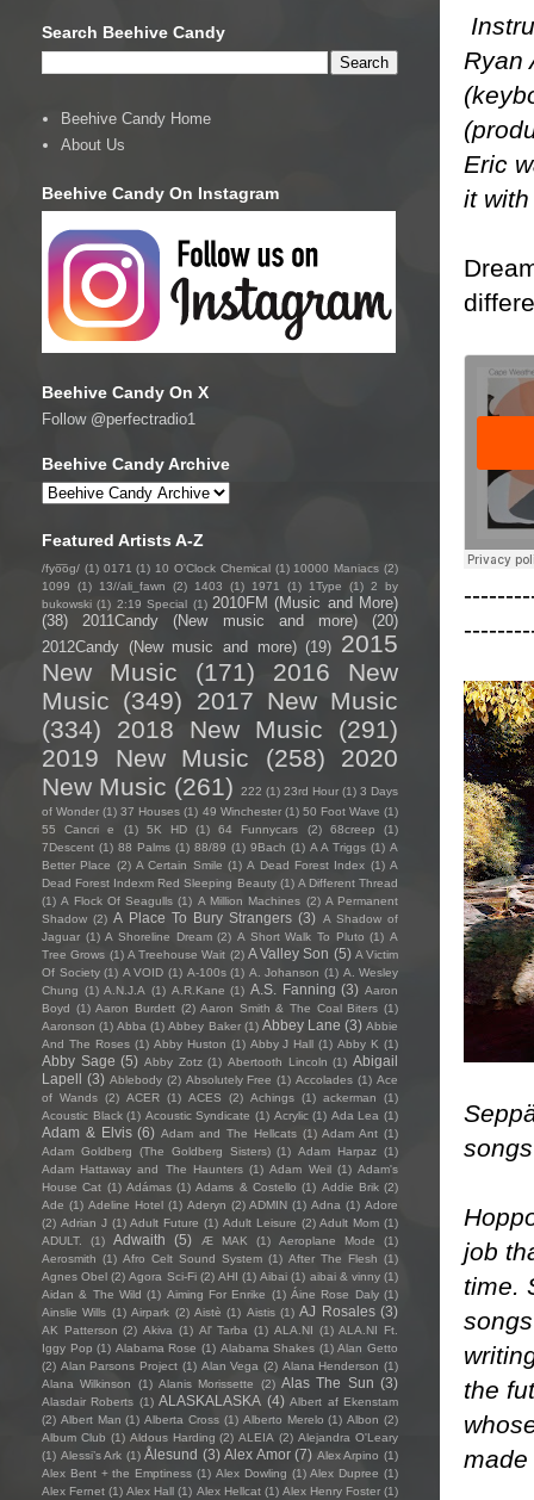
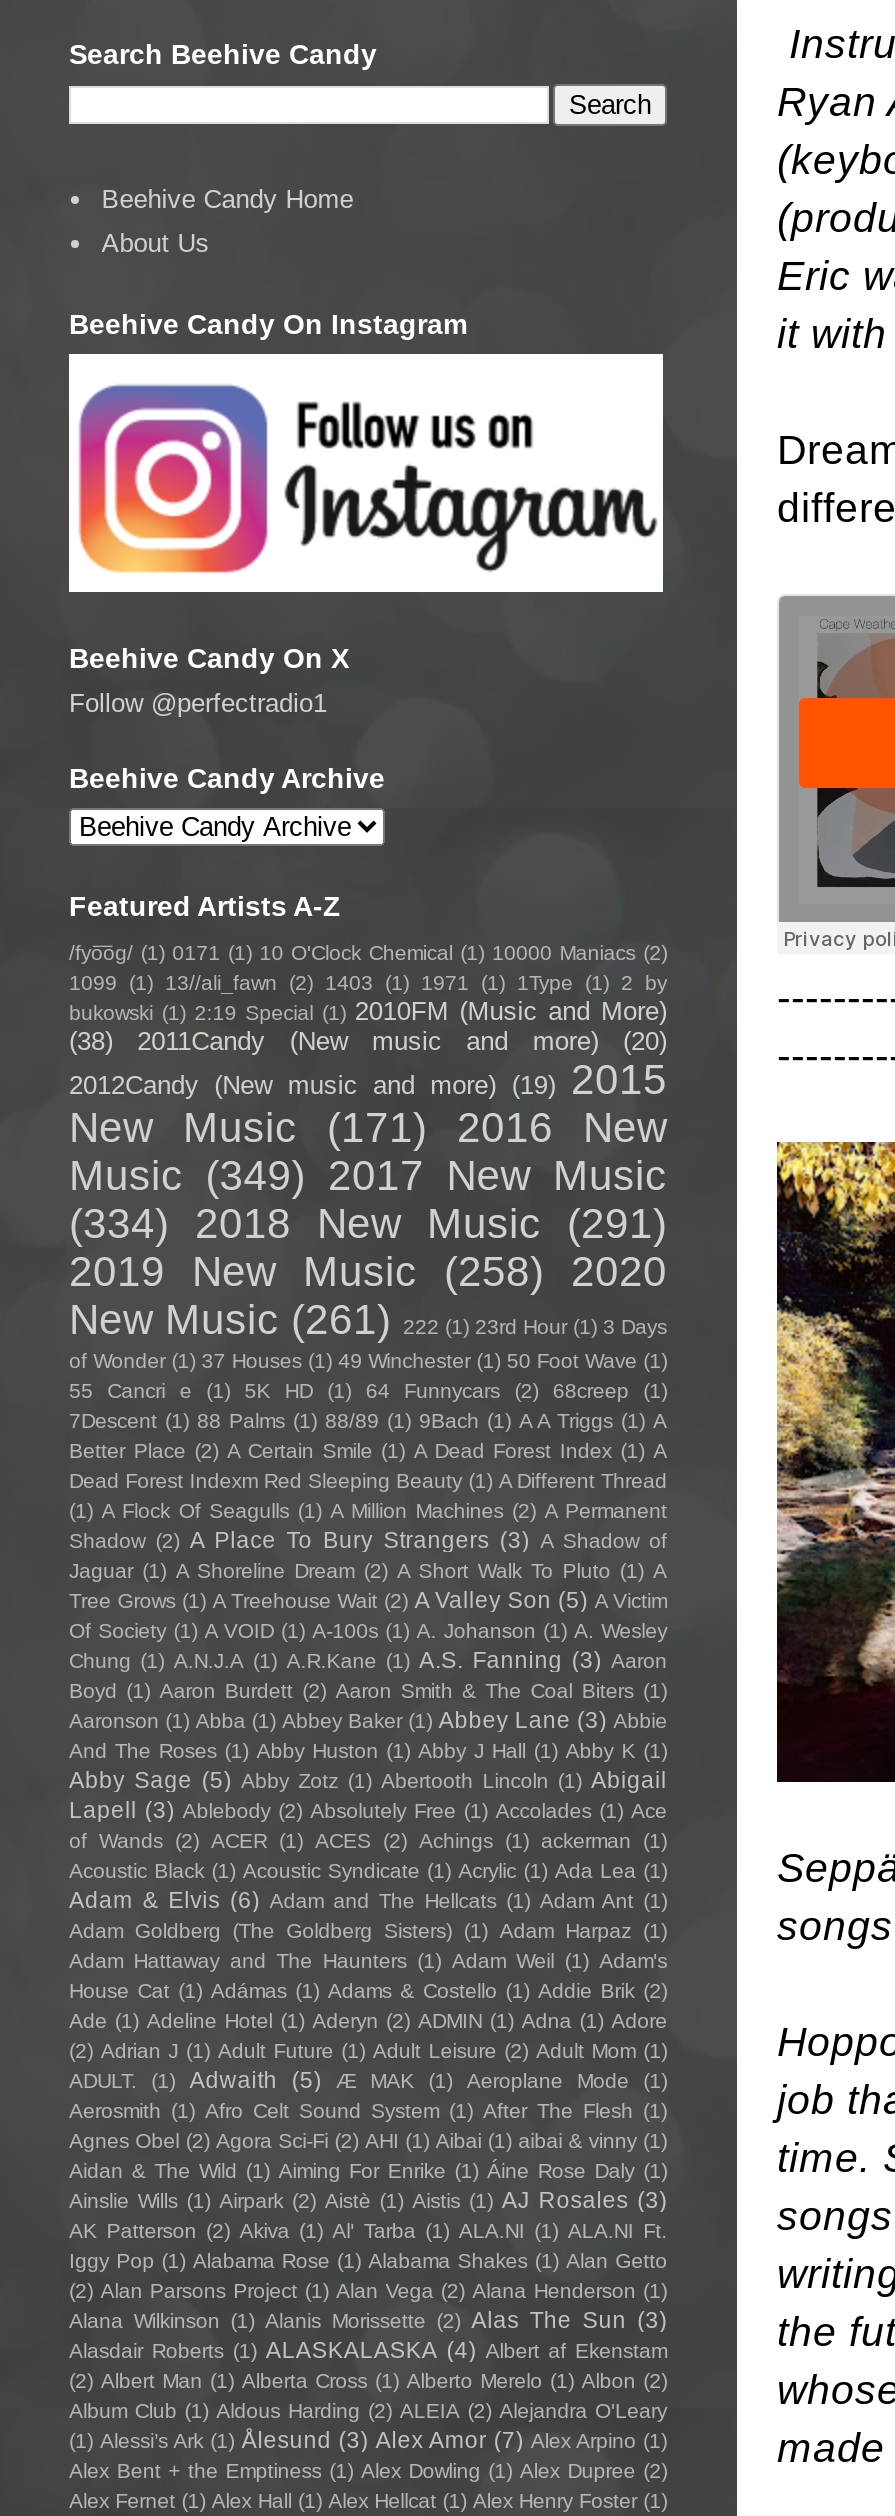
- Alex Bent + the Emptiness (1) Alex Dowling (1) Alex Dupree (1)
+ Alex Bent + the Emptiness (1) Alex Dowling (1) Alex Dupree (2)
